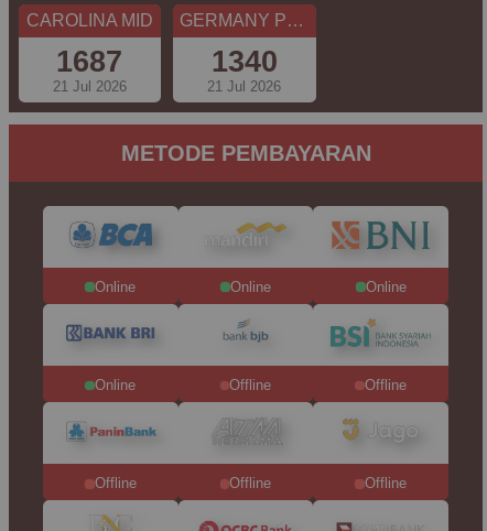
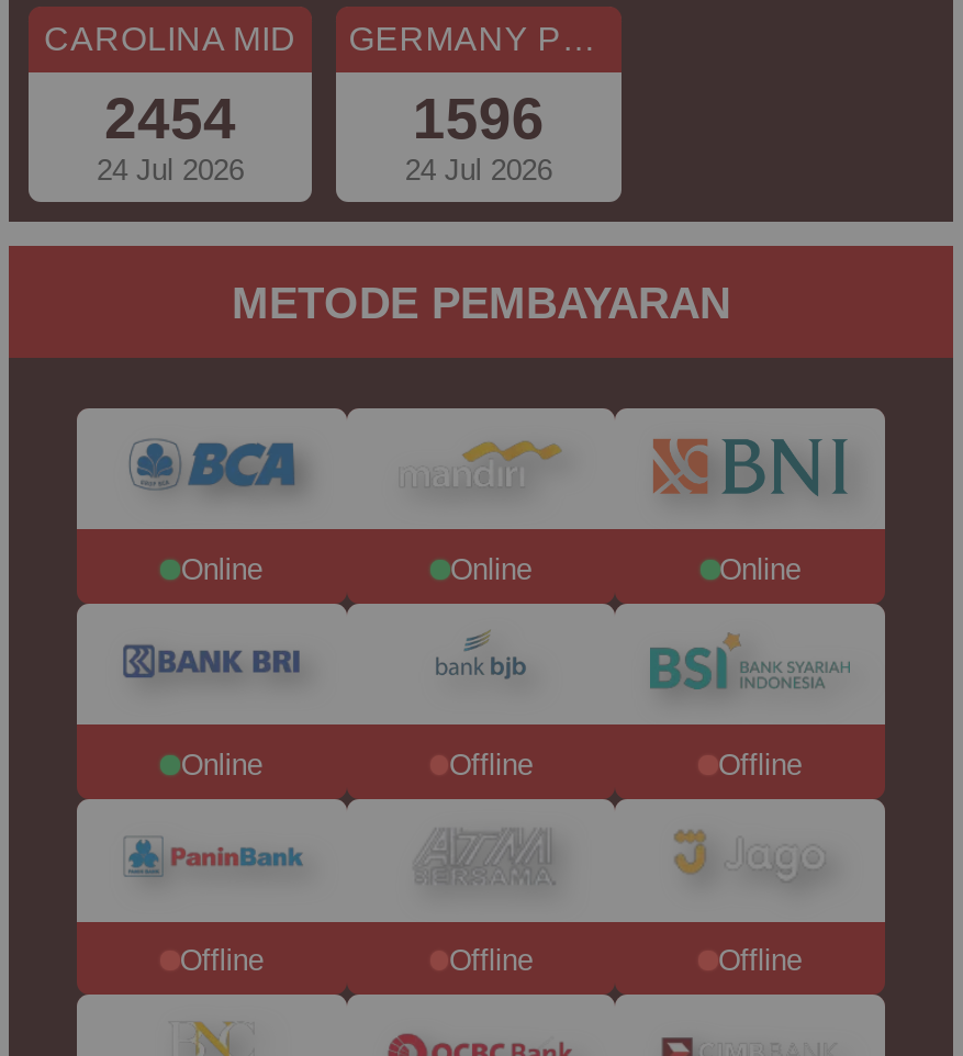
- 1687
+ 2454

- 1340
+ 1596

- 21 Jul 2026
+ 24 Jul 2026

- 21 Jul 2026
+ 24 Jul 2026
